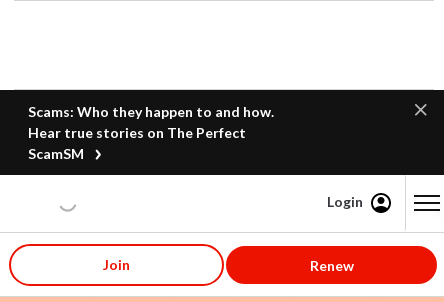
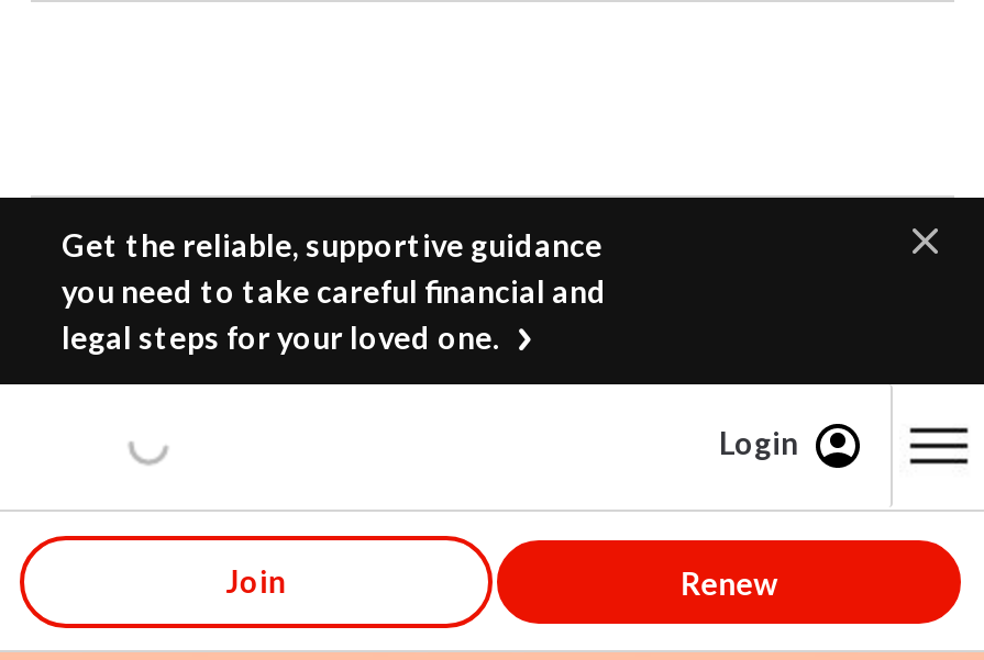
- Scams: Who they happen to and how.
- Hear true stories on The Perfect
- ScamSM
+ Get the reliable, supportive guidance
+ you need to take careful financial and
+ legal steps for your loved one.
